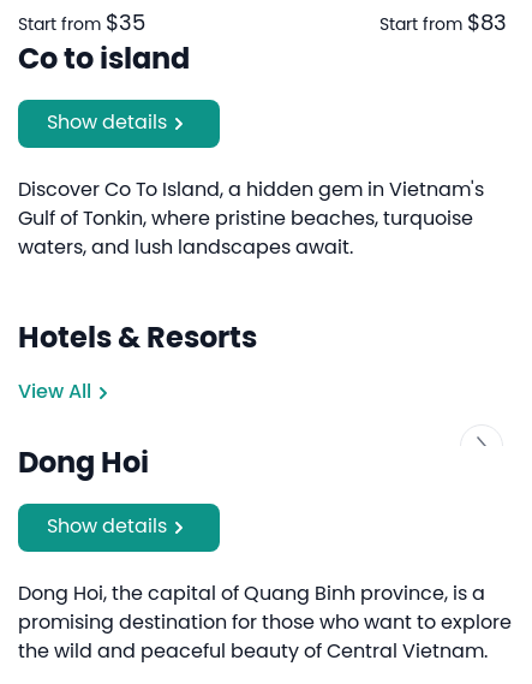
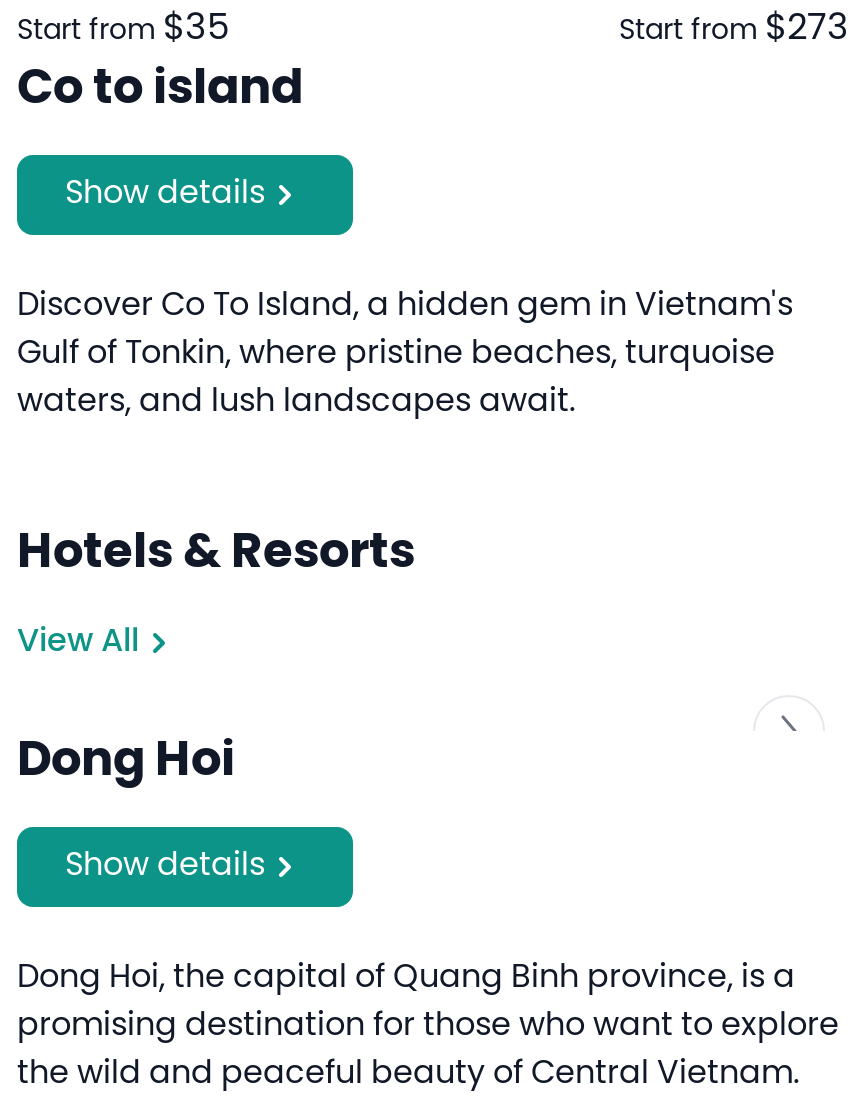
- Start from $83
+ Start from $273
